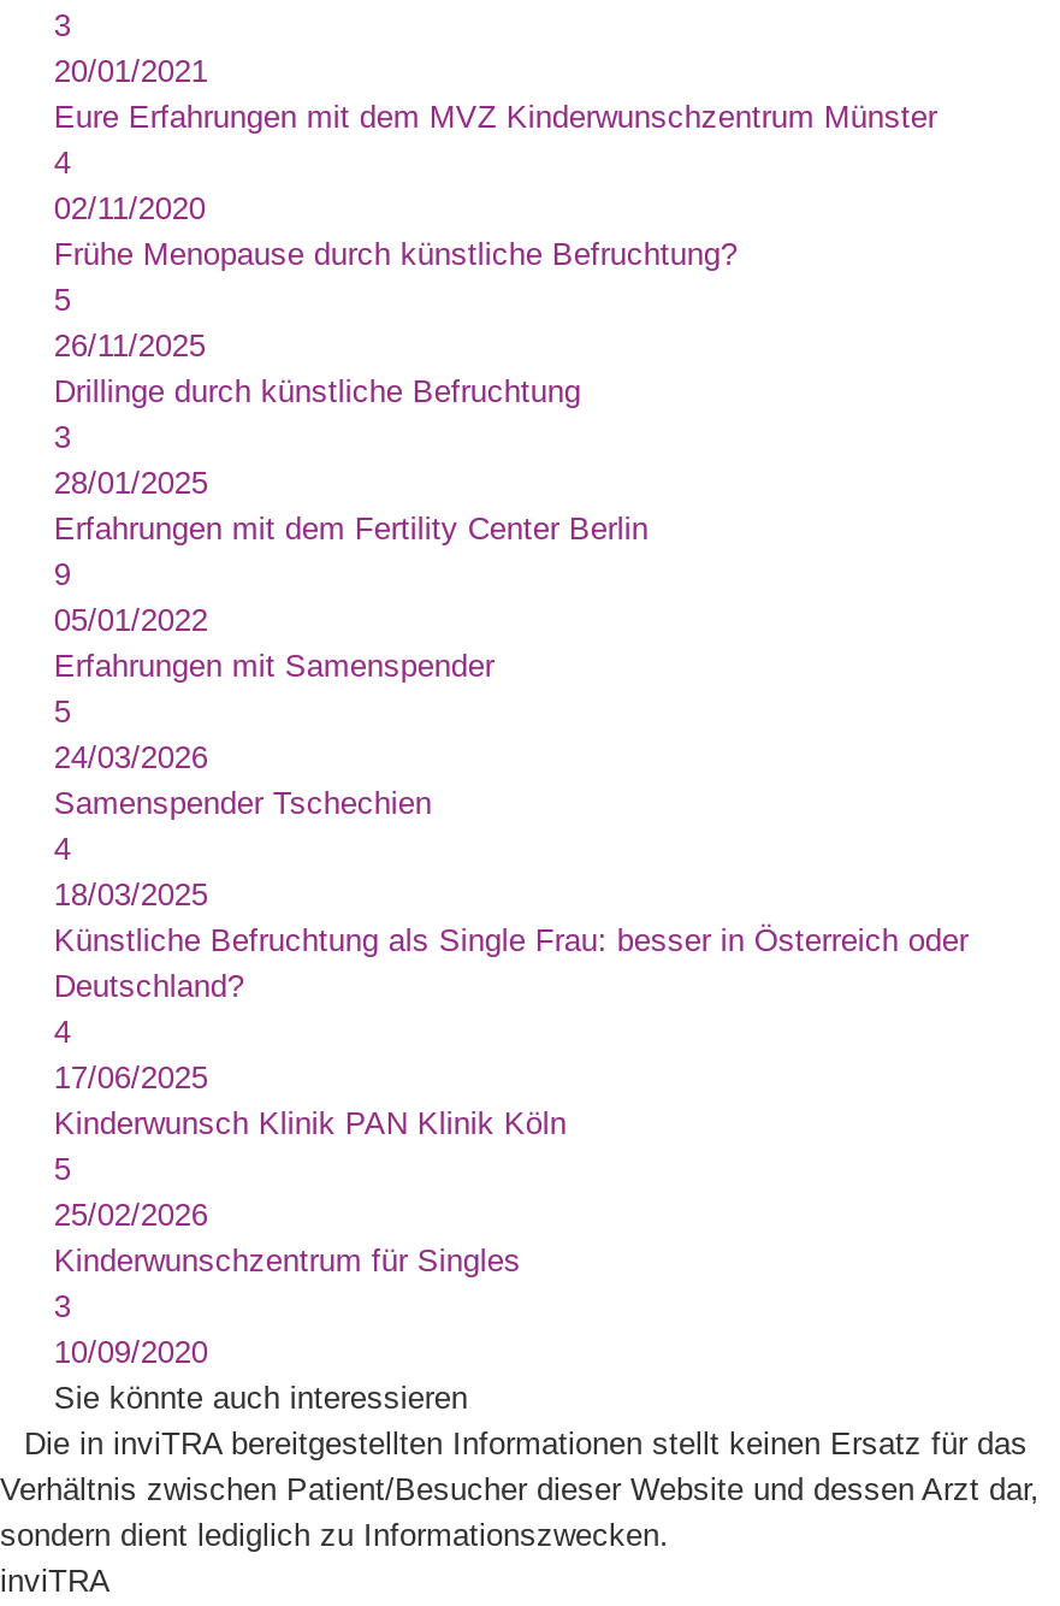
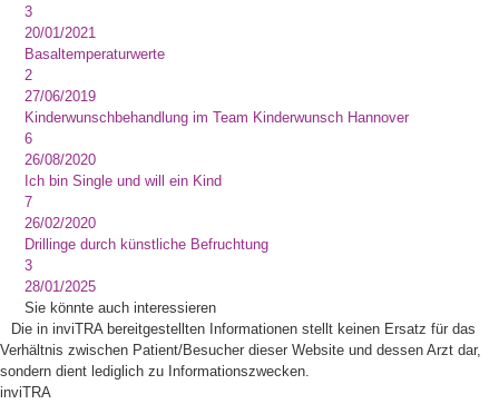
- Eure Erfahrungen mit dem MVZ Kinderwunschzentrum Münster
- 4
- 02/11/2020
- Frühe Menopause durch künstliche Befruchtung?
- 5
- 26/11/2025
+ Basaltemperaturwerte
+ 2
+ 27/06/2019
+ Kinderwunschbehandlung im Team Kinderwunsch Hannover
+ 6
+ 26/08/2020
+ Ich bin Single und will ein Kind
+ 7
+ 26/02/2020

moved down: Drillinge durch künstliche Befruchtung | 3 | 28/01/2025

- Erfahrungen mit dem Fertility Center Berlin
- 9
- 05/01/2022
- Erfahrungen mit Samenspender
- 5
- 24/03/2026
- Samenspender Tschechien
- 4
- 18/03/2025
- Künstliche Befruchtung als Single Frau: besser in Österreich oder
- Deutschland?
- 4
- 17/06/2025
- Kinderwunsch Klinik PAN Klinik Köln
- 5
- 25/02/2026
- Kinderwunschzentrum für Singles
- 3
- 10/09/2020
